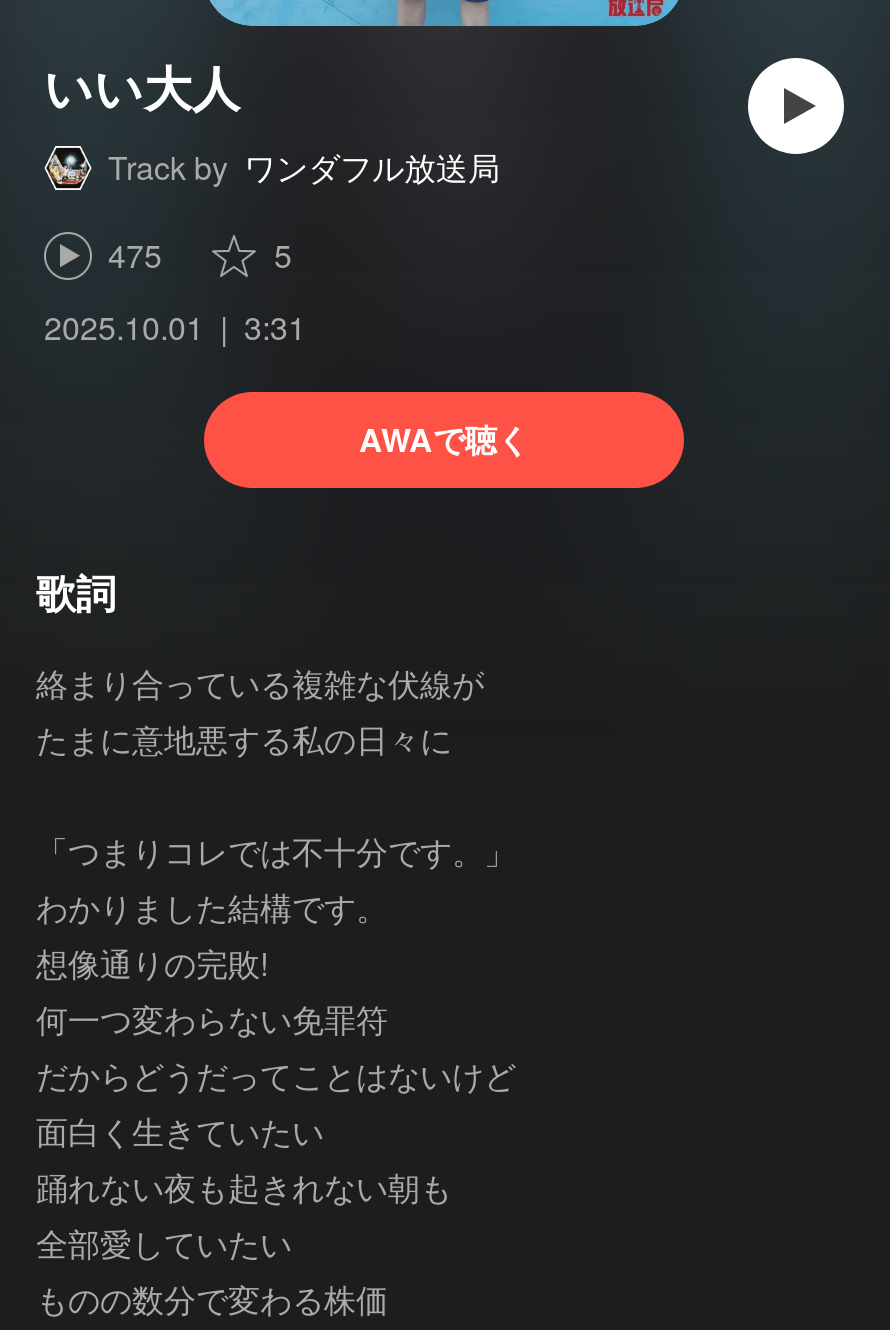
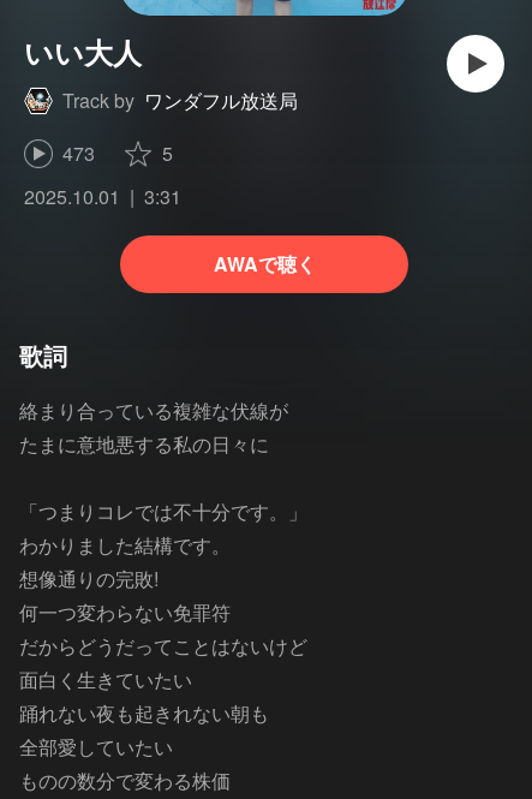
- 475
+ 473
